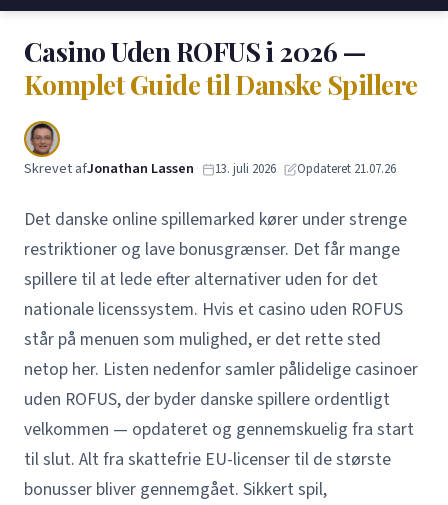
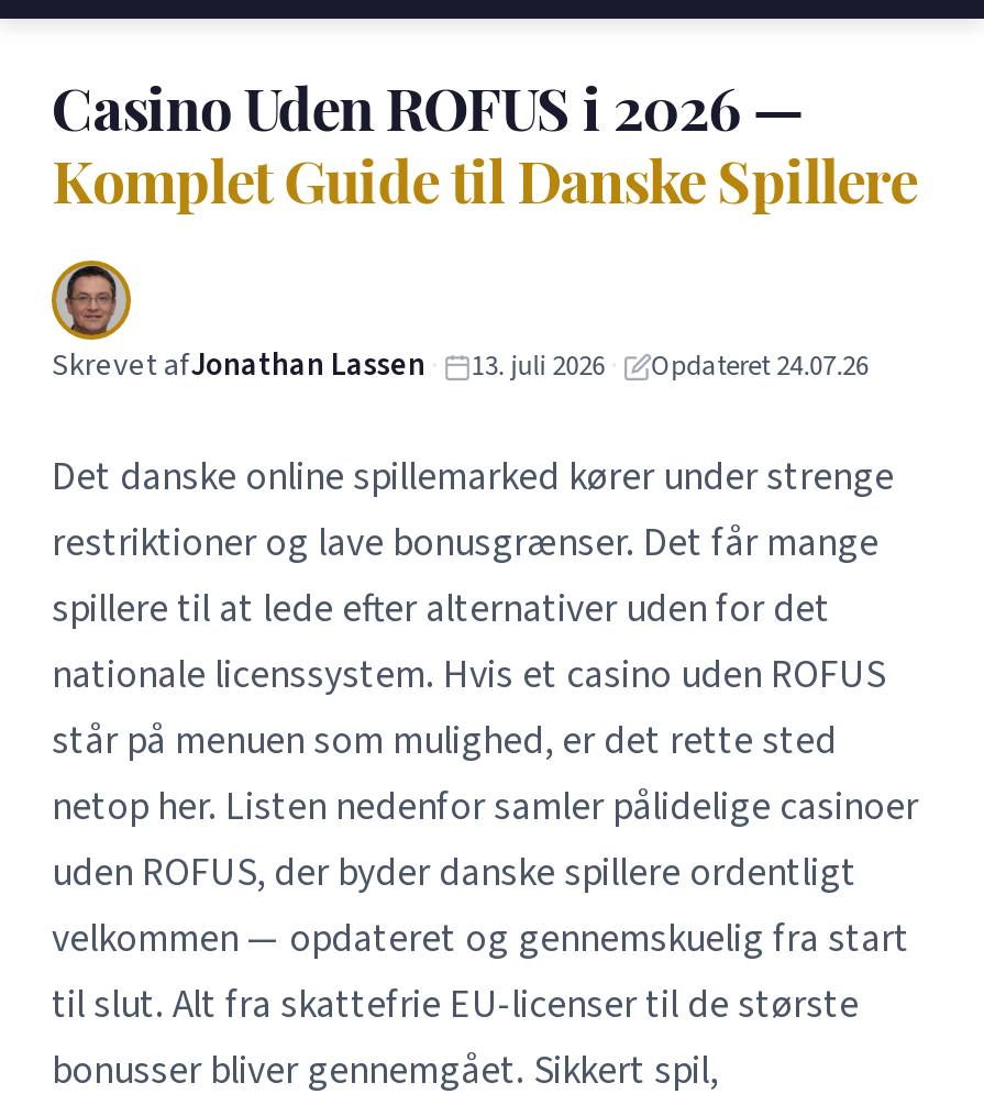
- Skrevet afJonathan Lassen · 13. juli 2026 · Opdateret 21.07.26
+ Skrevet afJonathan Lassen · 13. juli 2026 · Opdateret 24.07.26
